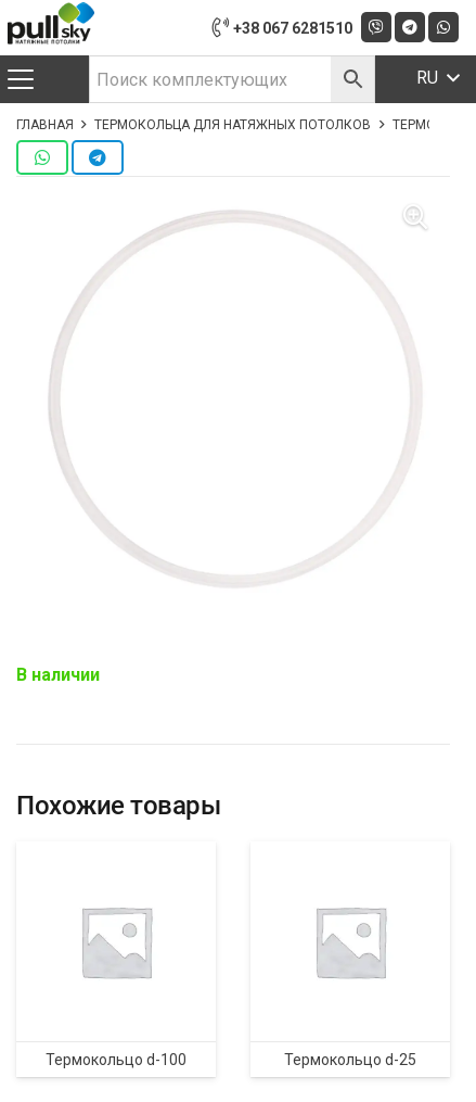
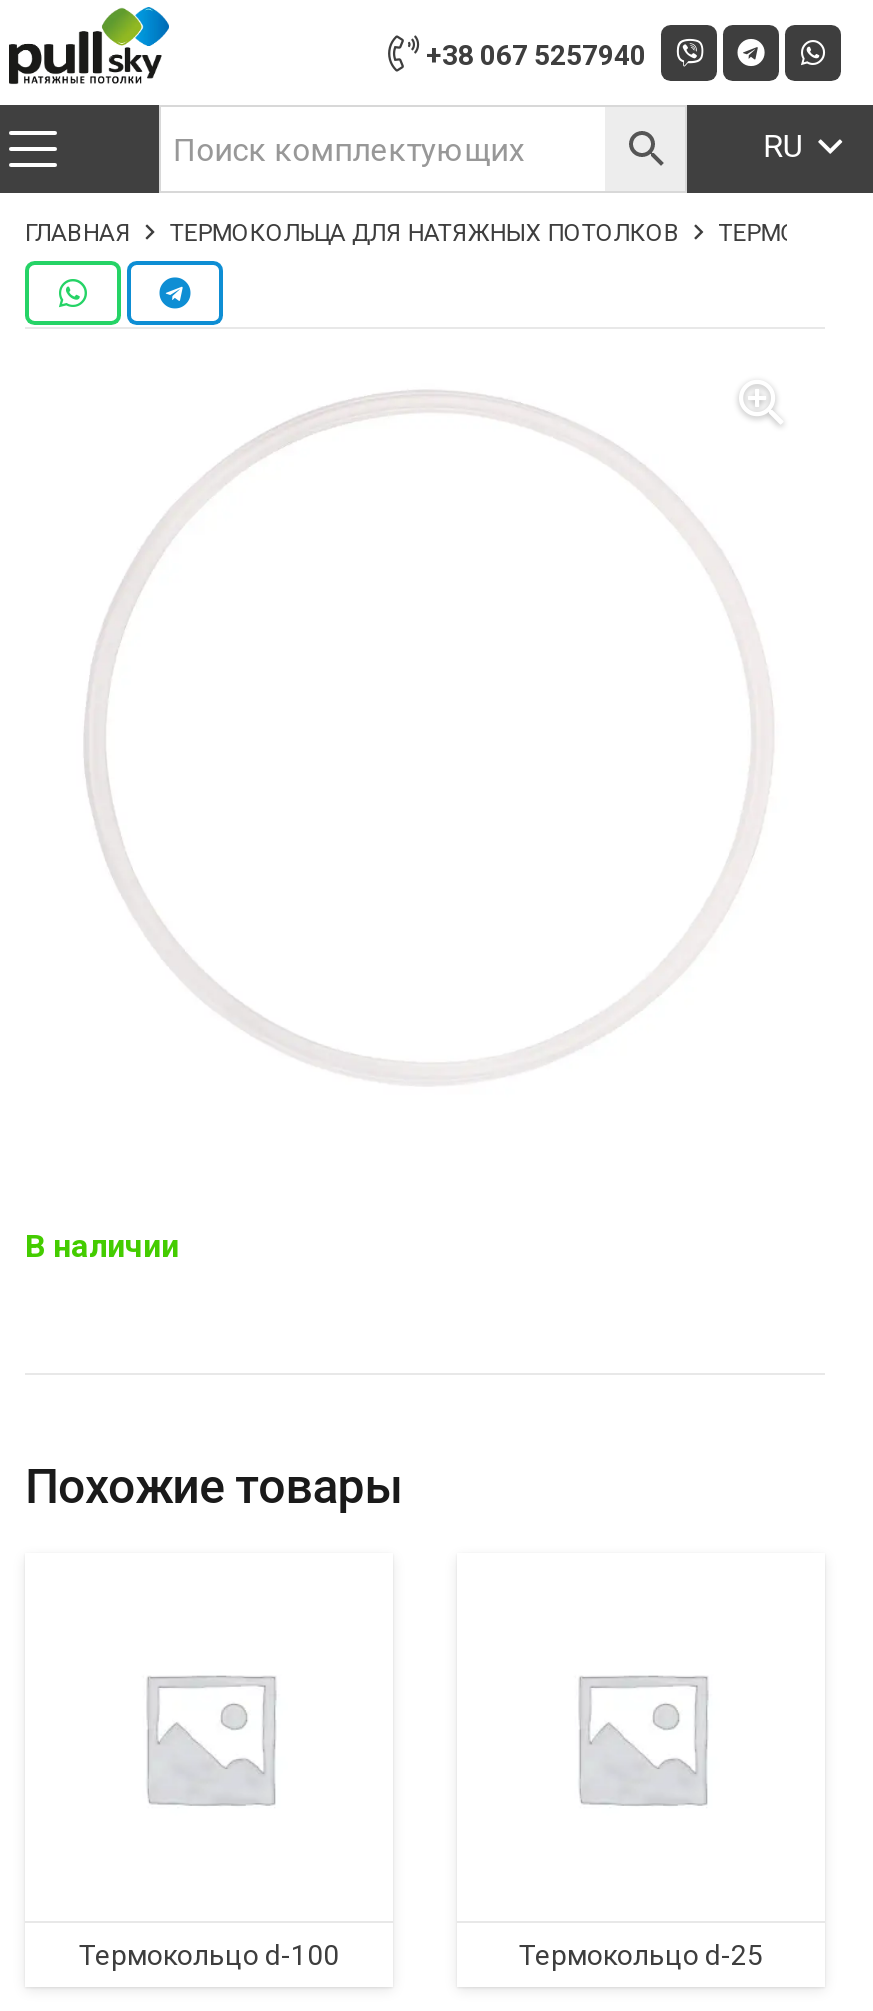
- +38 067 6281510
+ +38 067 5257940
